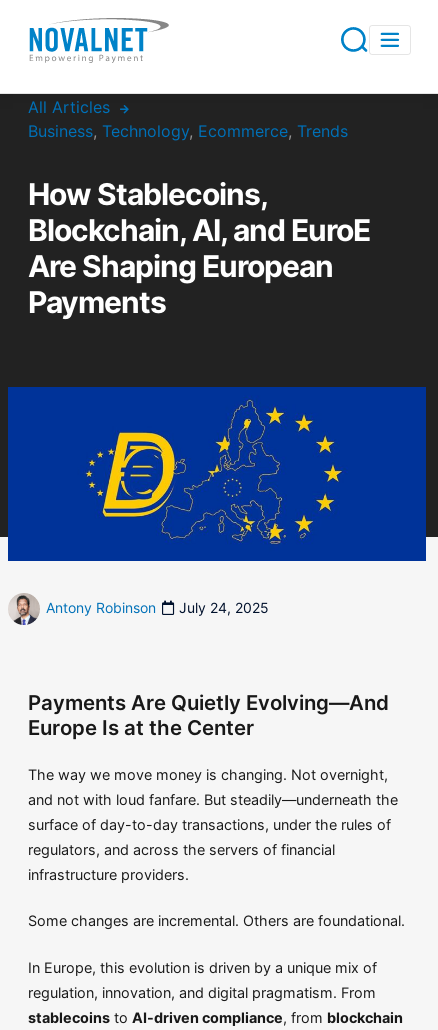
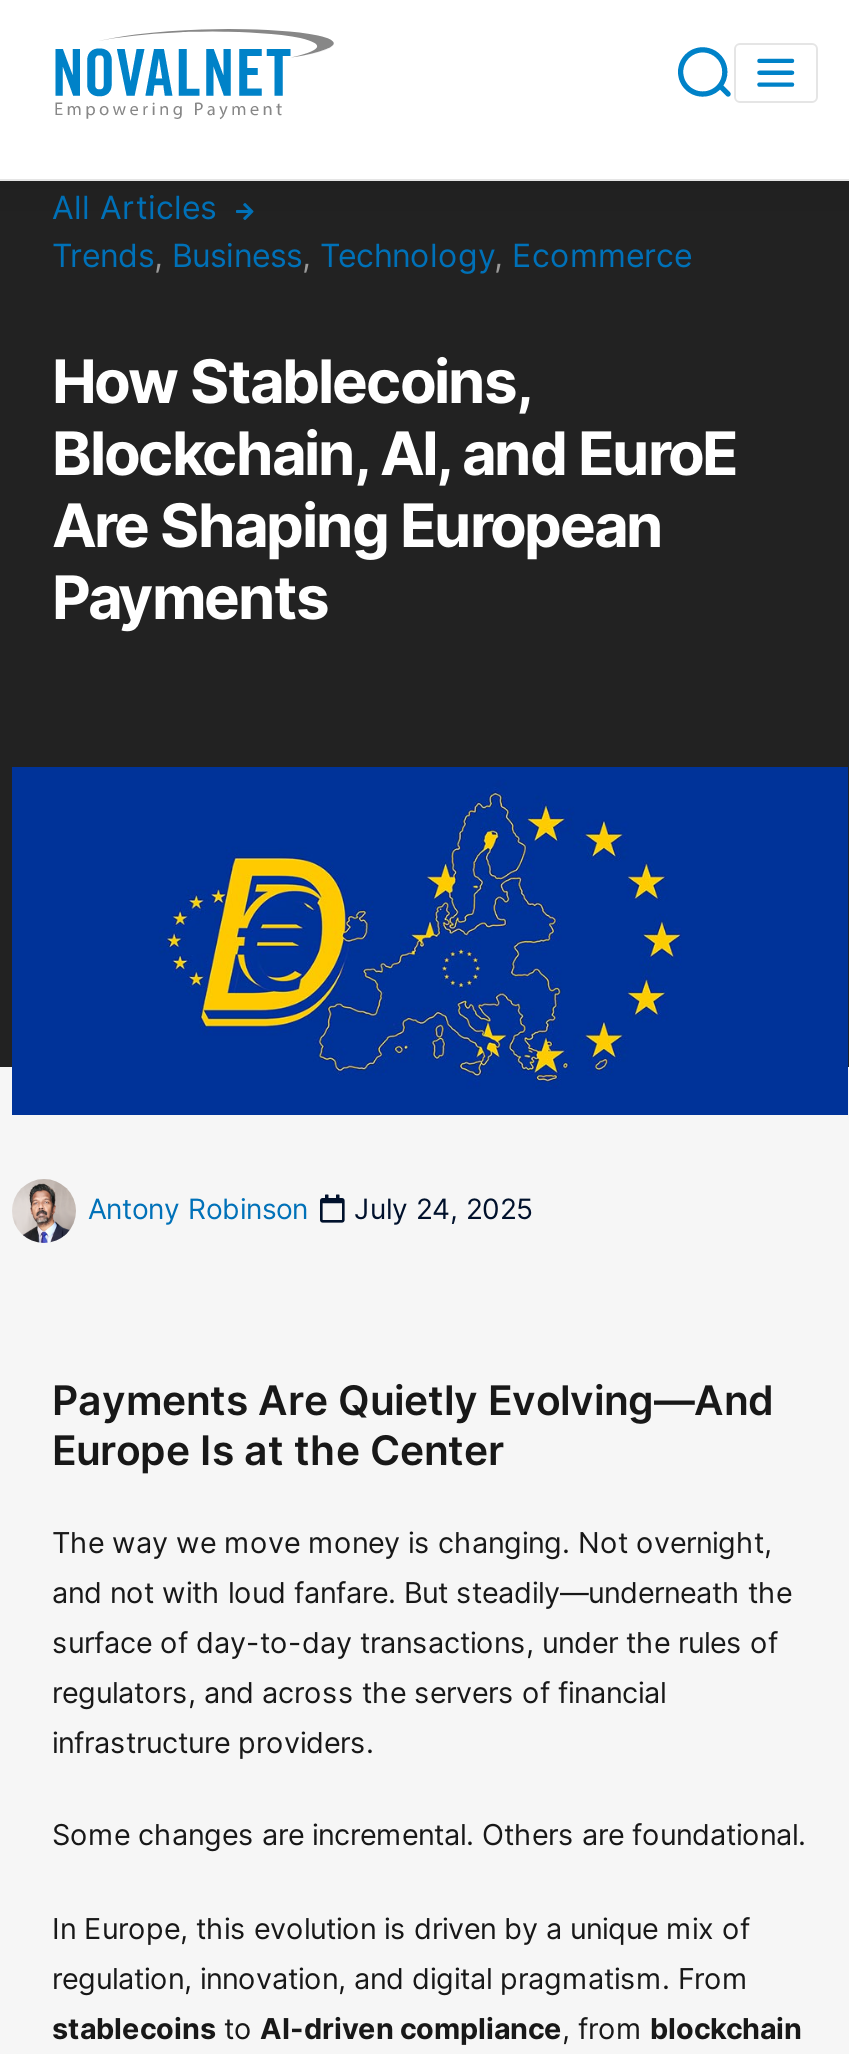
- Business, Technology, Ecommerce, Trends
+ Trends, Business, Technology, Ecommerce
